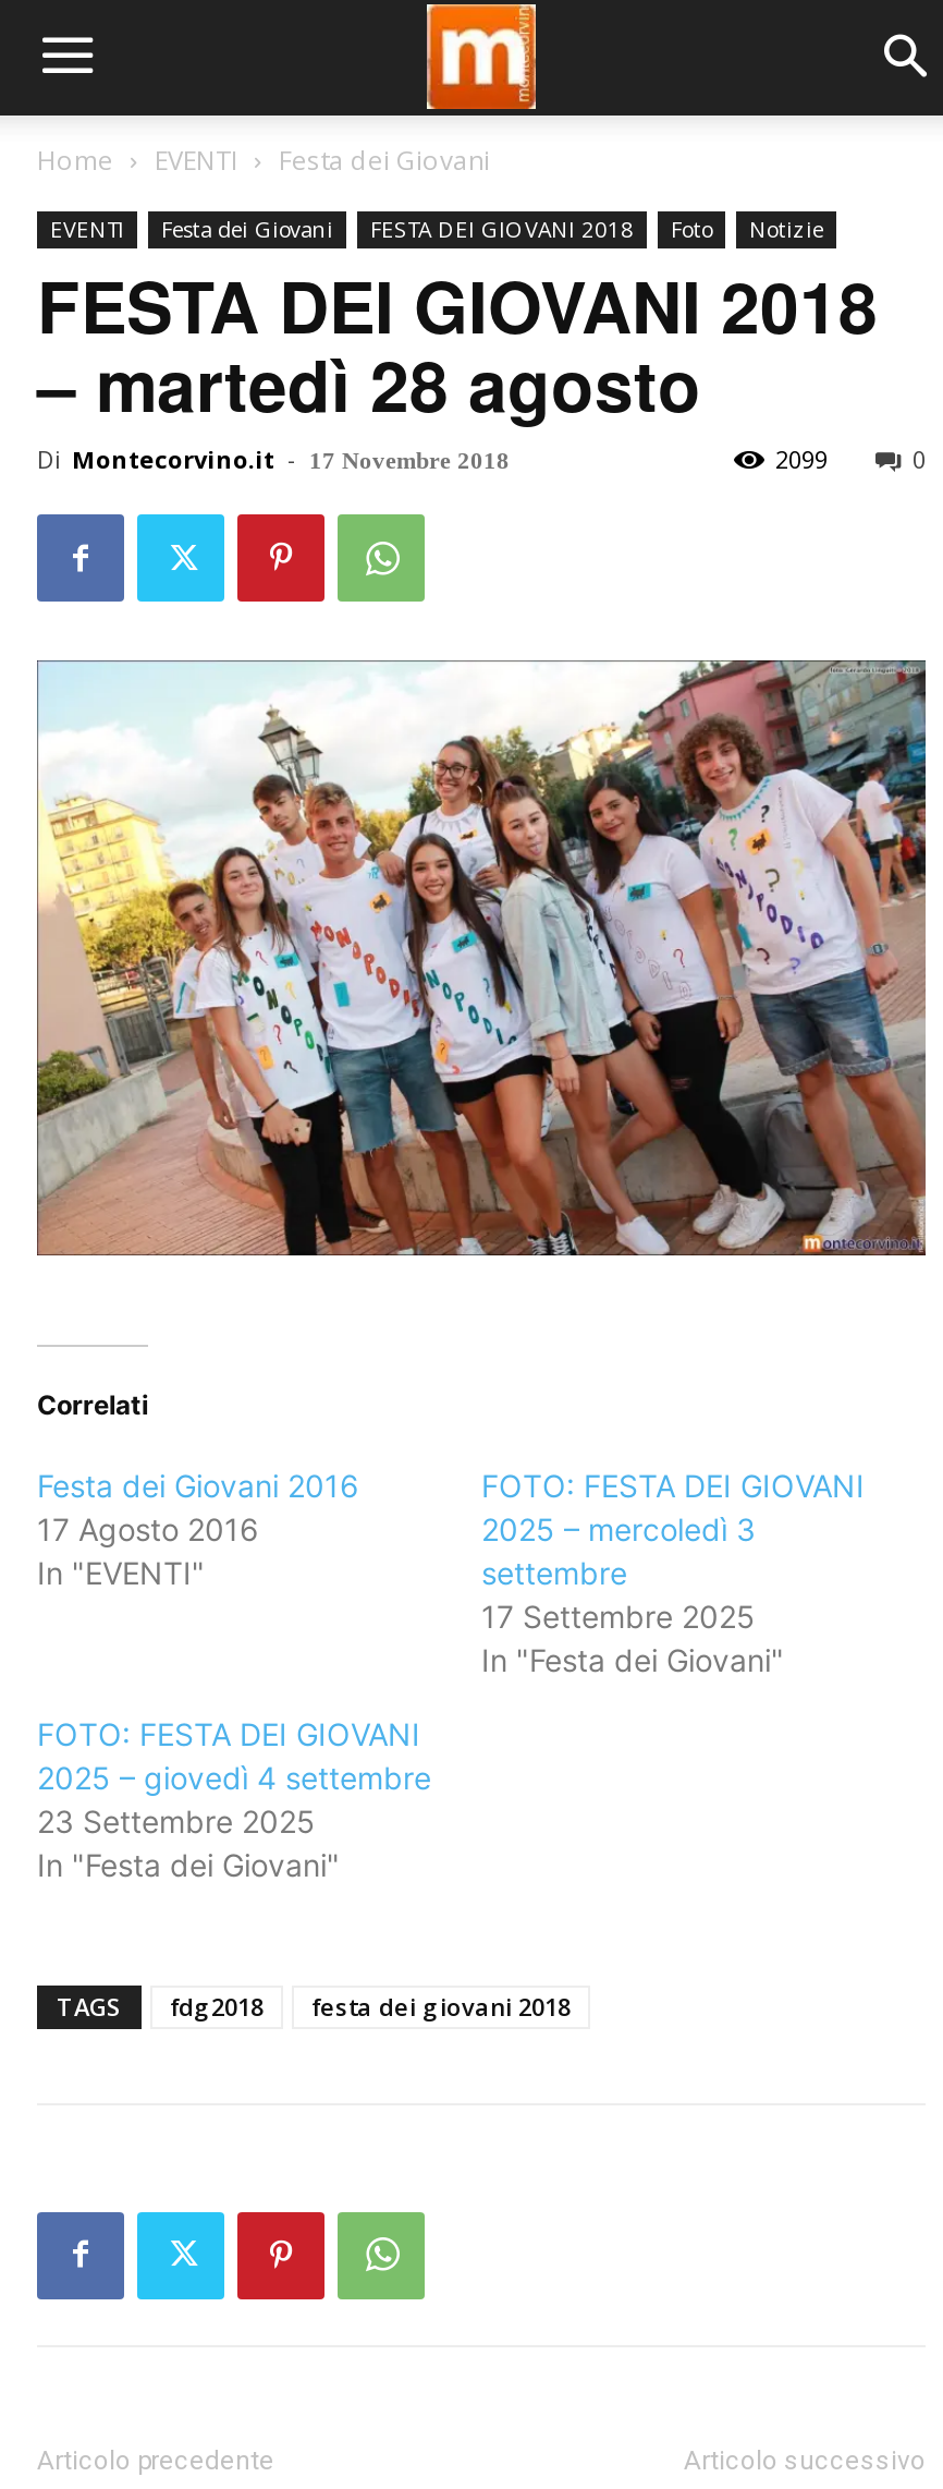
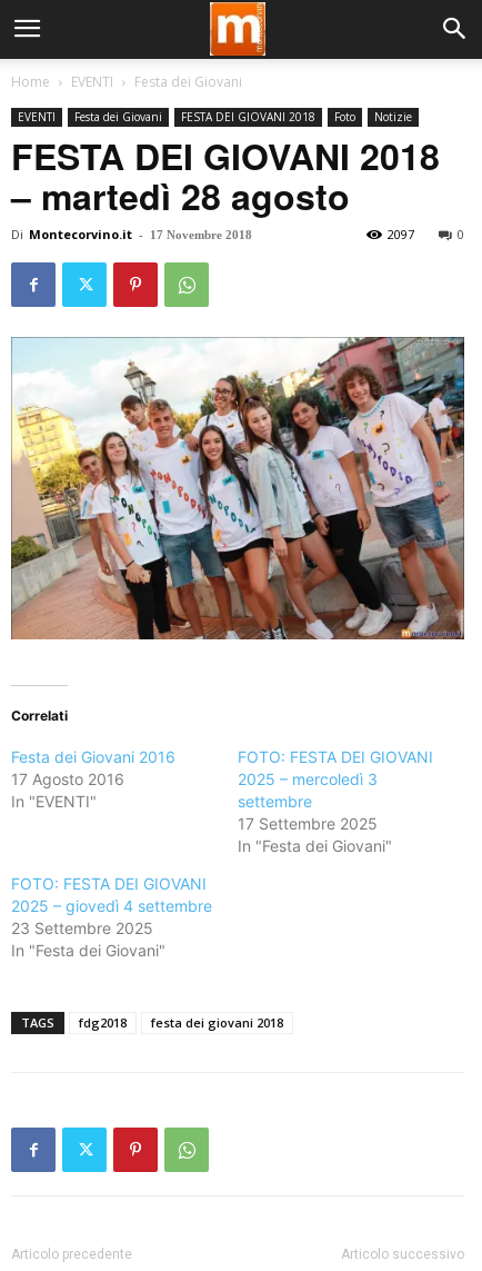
- 2099
+ 2097
